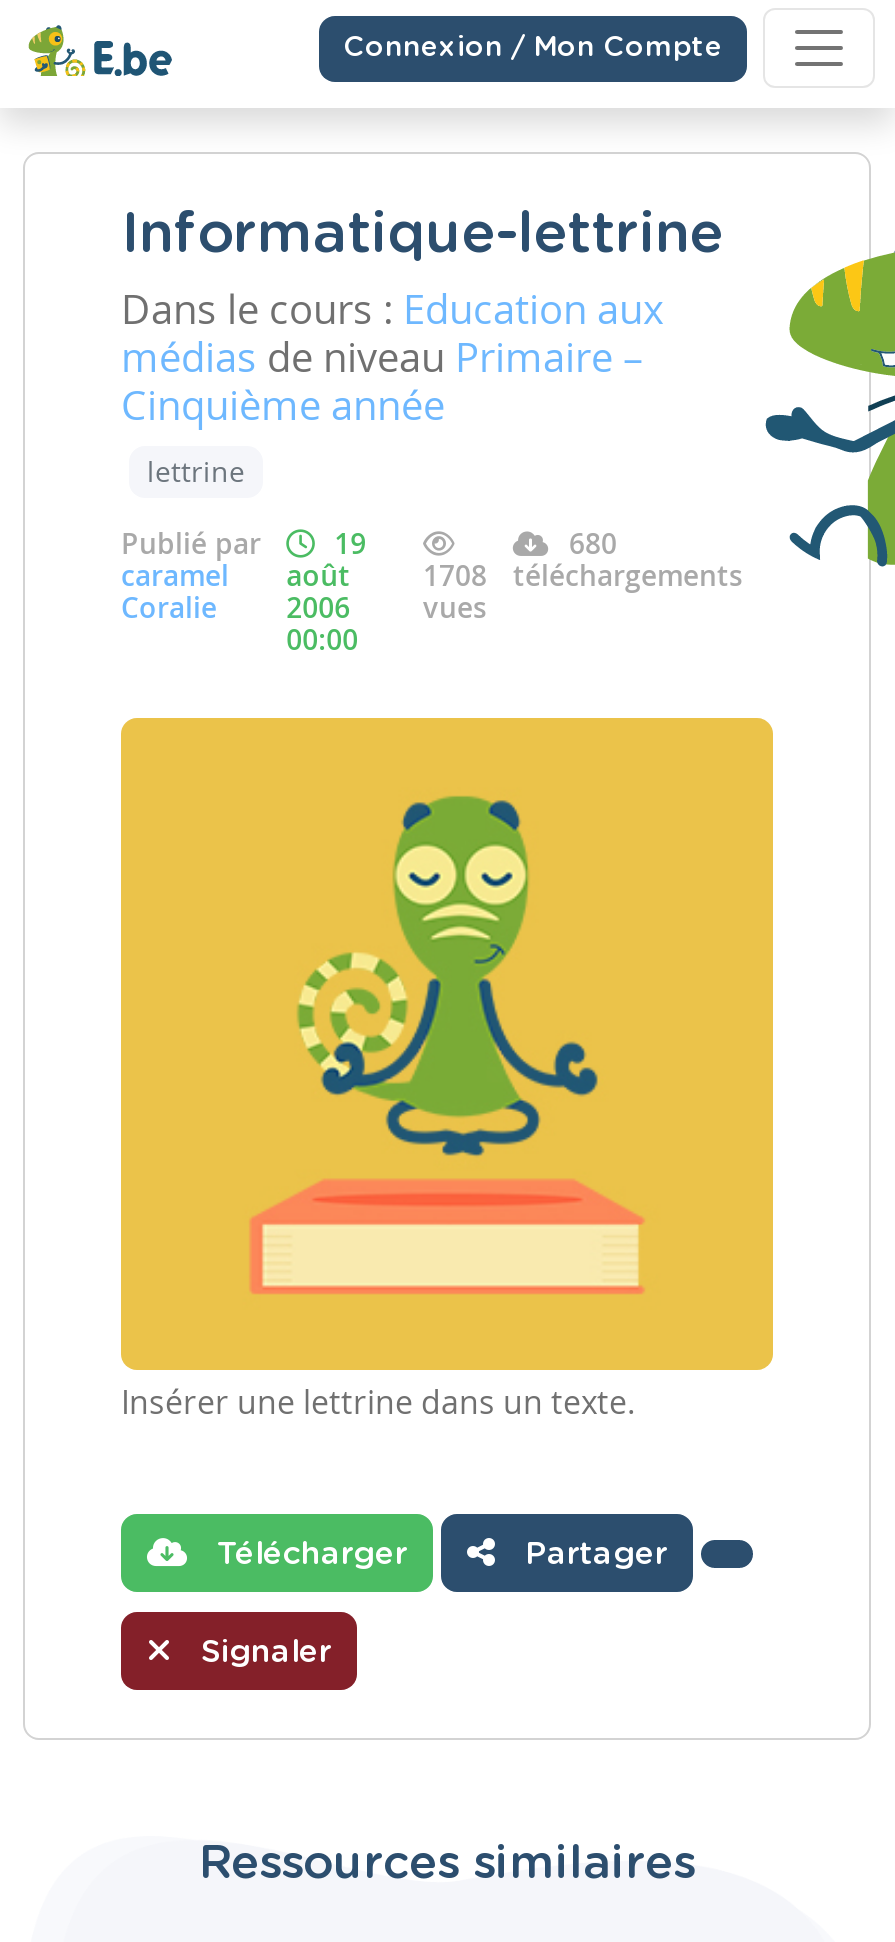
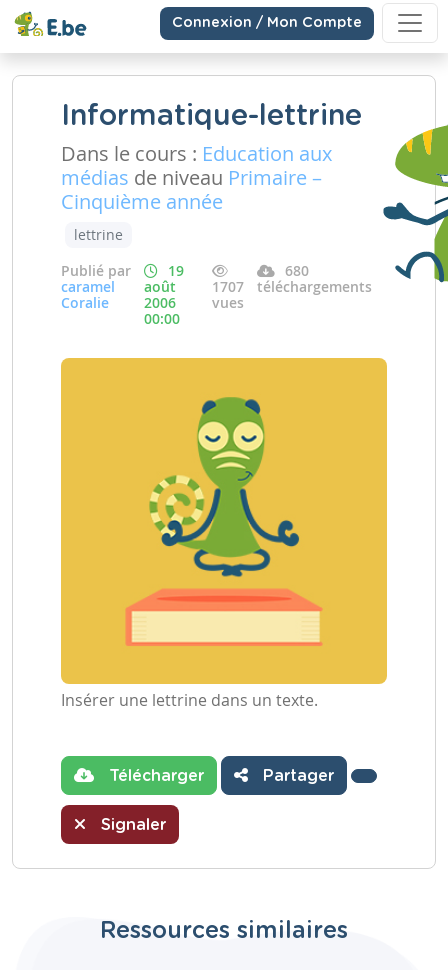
- caramel août 1708 téléchargements
+ caramel août 1707 téléchargements
